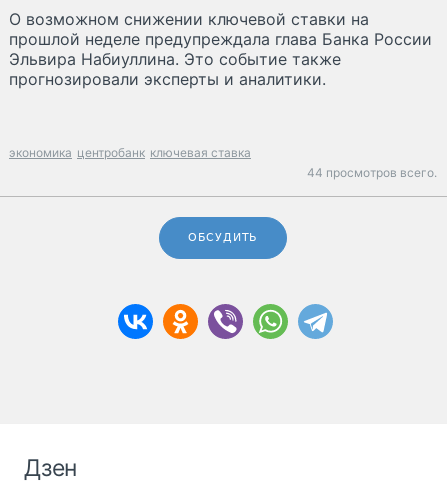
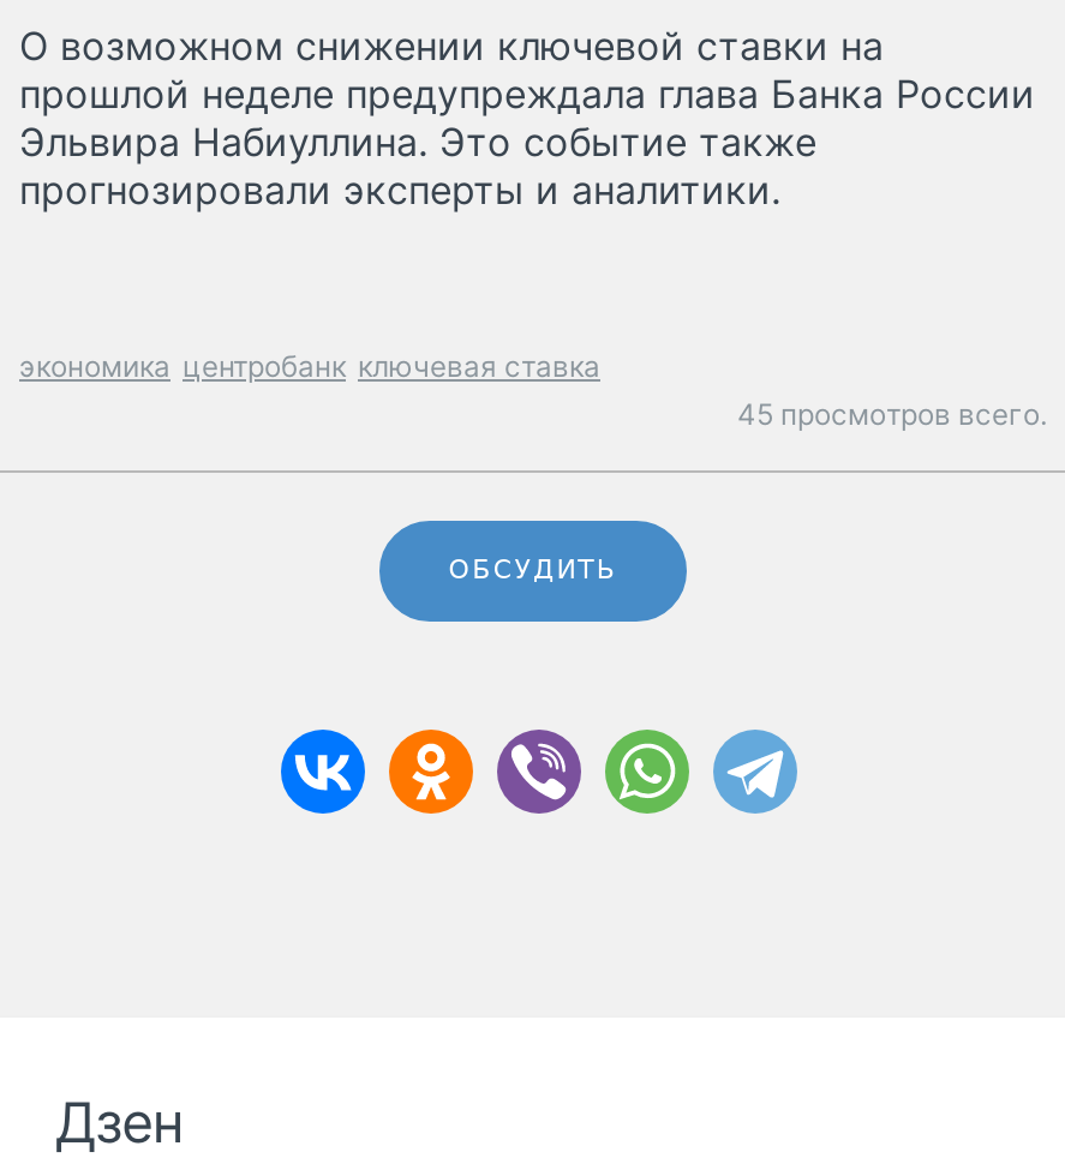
- 44 просмотров всего.
+ 45 просмотров всего.
